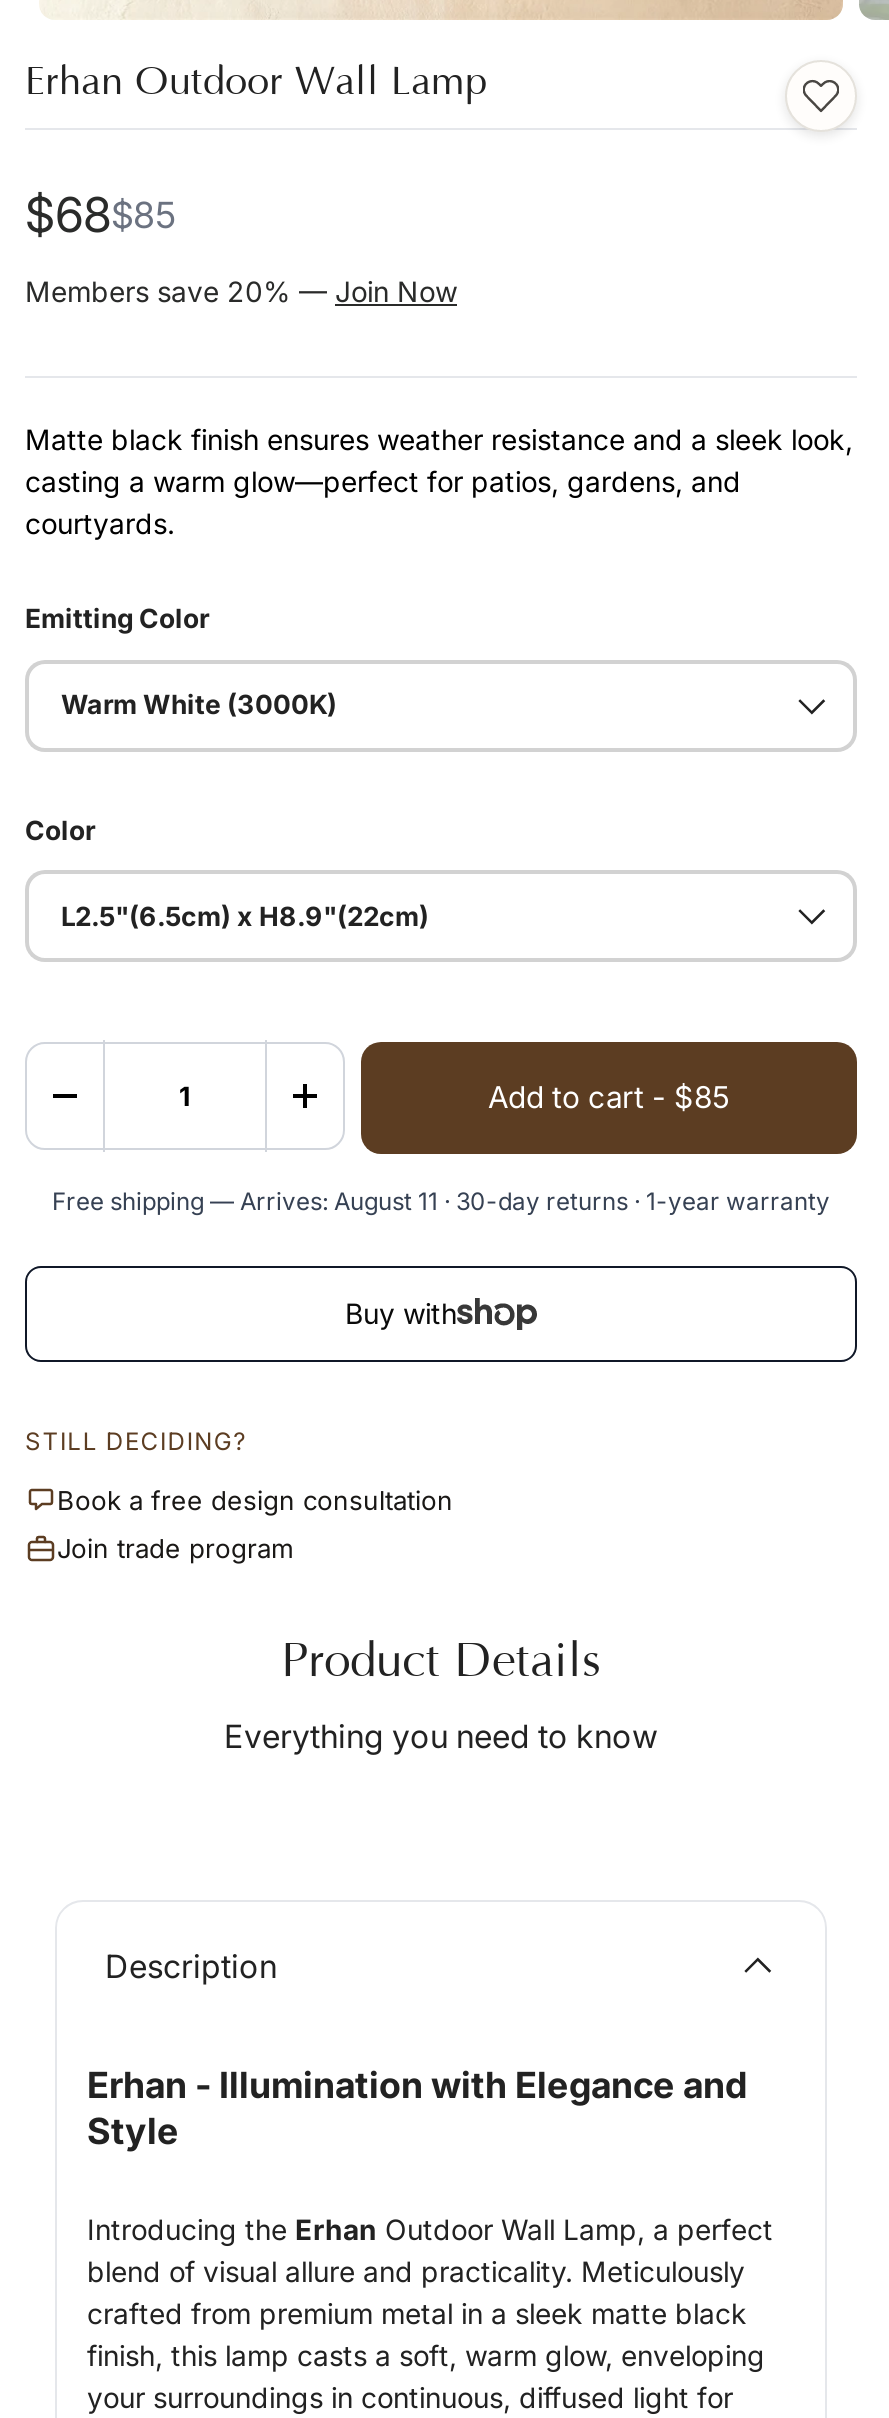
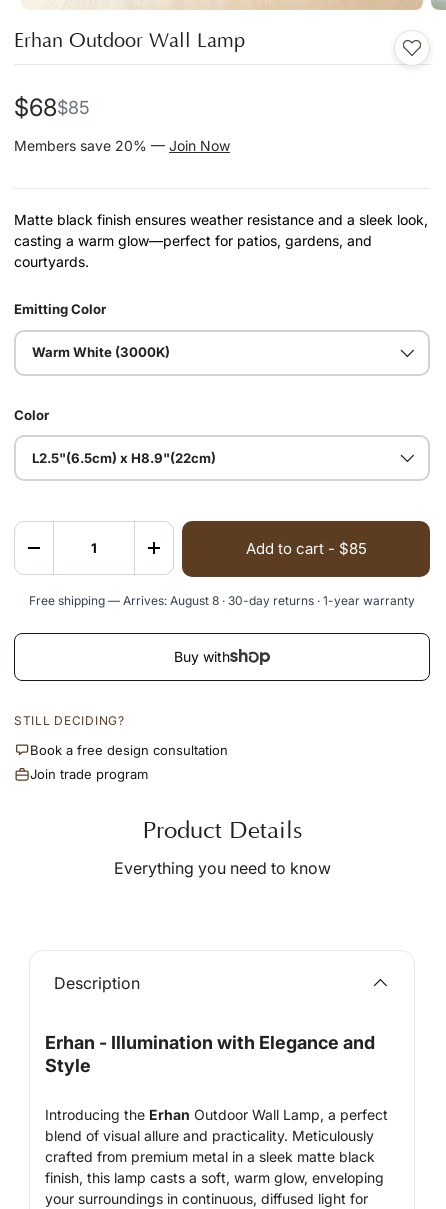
- Free shipping — Arrives: August 11 · 30-day returns · 1-year warranty
+ Free shipping — Arrives: August 8 · 30-day returns · 1-year warranty
